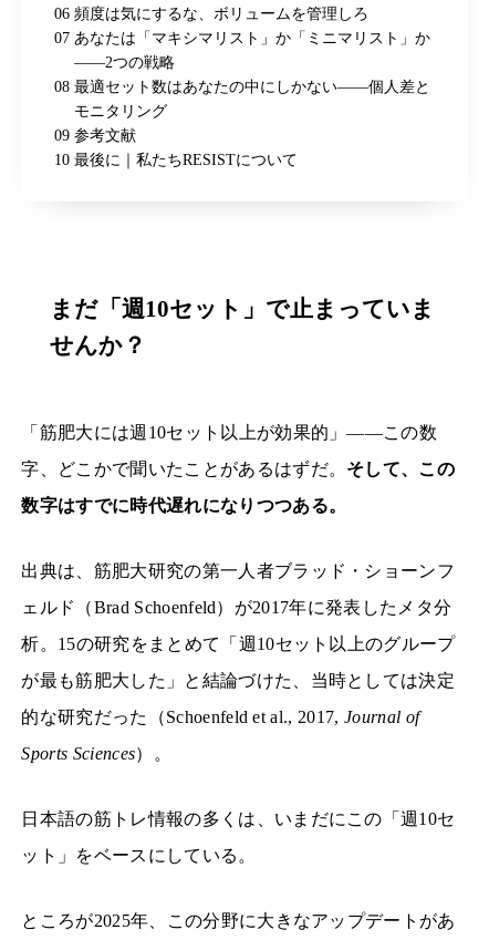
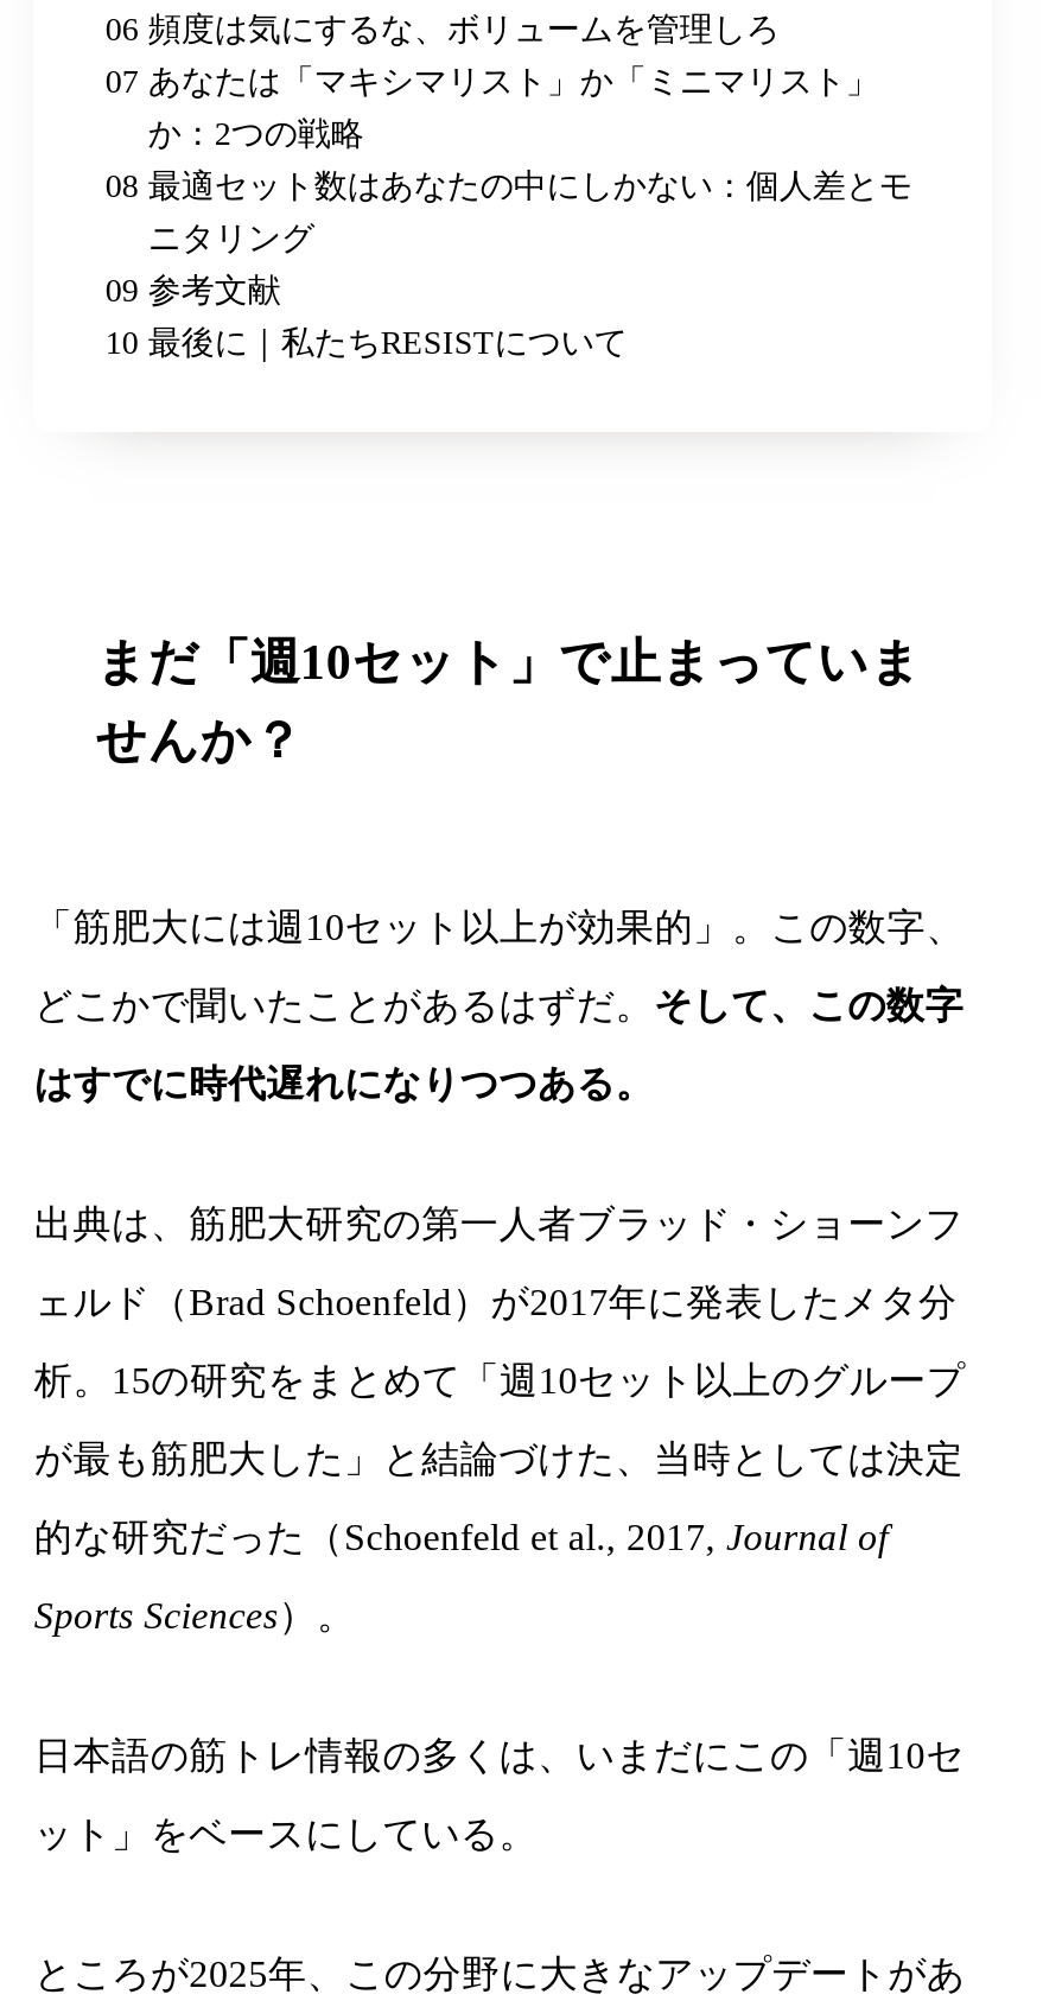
- 07 あなたは「マキシマリスト」か「ミニマリスト」か
+ 07 あなたは「マキシマリスト」か「ミニマリスト」

- ——2つの戦略
+ か：2つの戦略

- 08 最適セット数はあなたの中にしかない——個人差と
+ 08 最適セット数はあなたの中にしかない：個人差とモ

- モニタリング
+ ニタリング

- 「筋肥大には週10セット以上が効果的」——この数
+ 「筋肥大には週10セット以上が効果的」。この数字、

- 字、どこかで聞いたことがあるはずだ。そして、この
+ どこかで聞いたことがあるはずだ。そして、この数字

- 数字はすでに時代遅れになりつつある。
+ はすでに時代遅れになりつつある。
